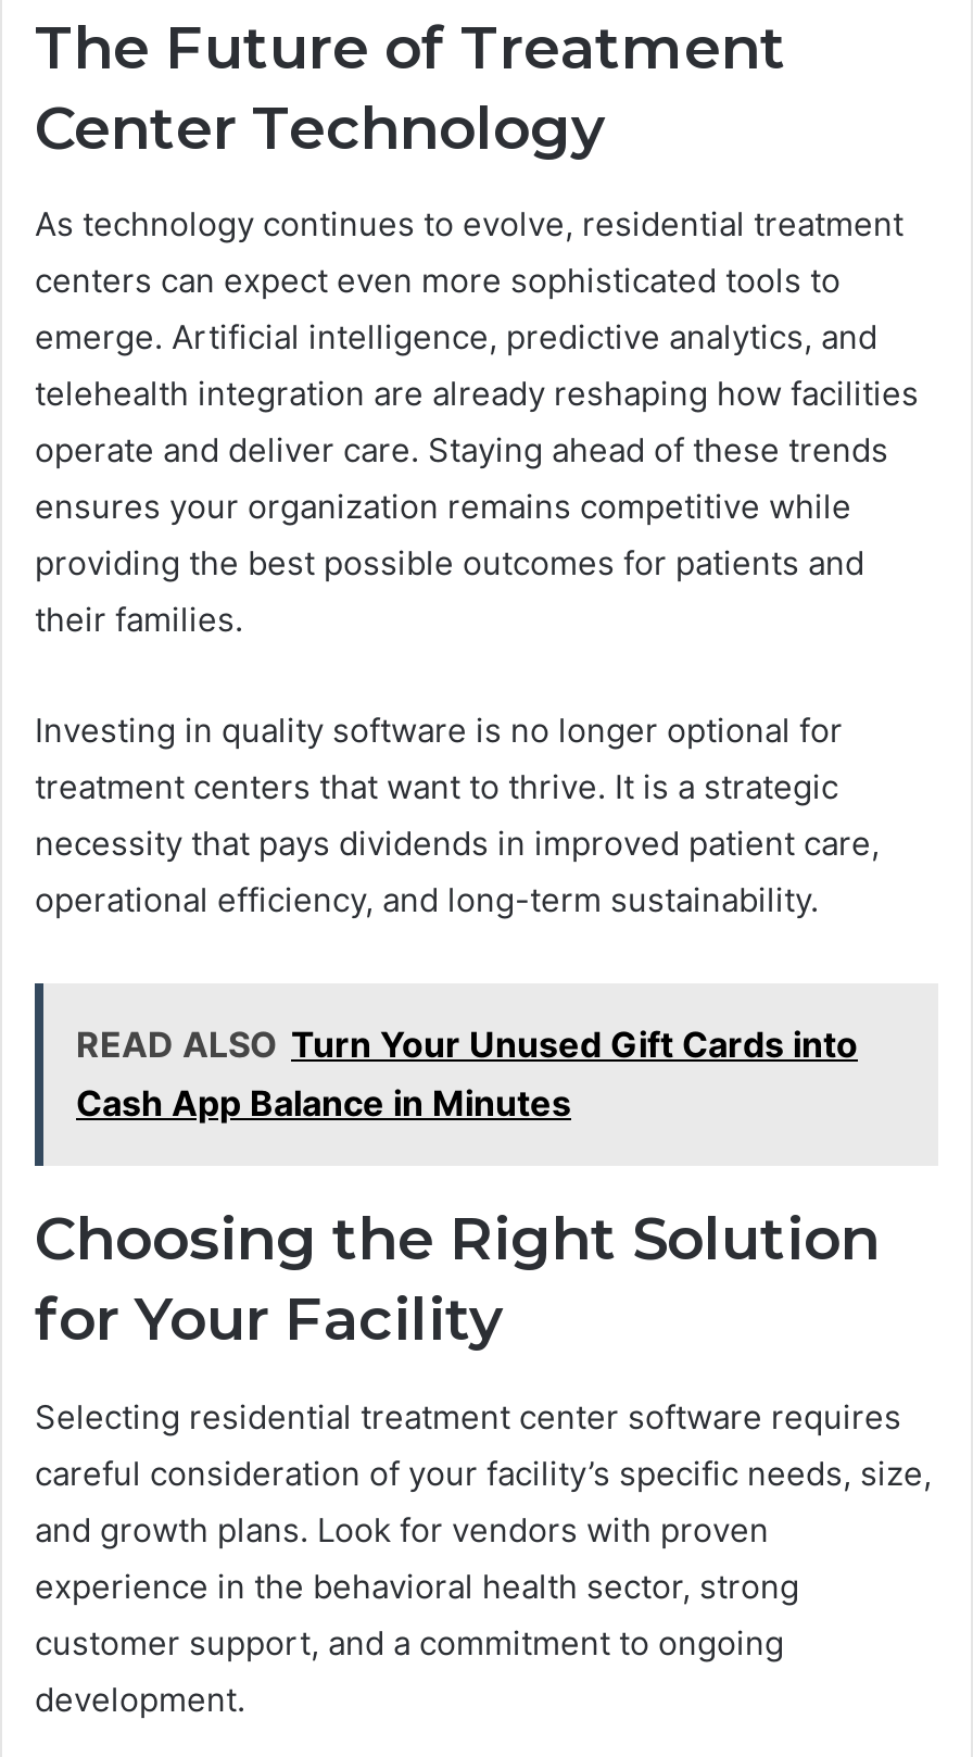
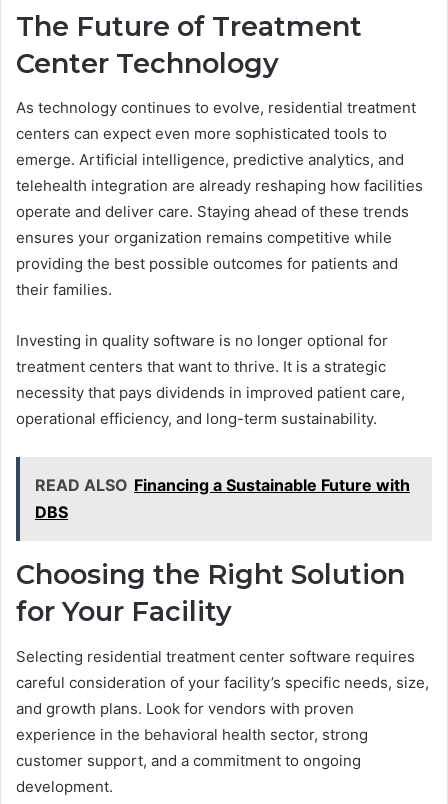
- READ ALSO Turn Your Unused Gift Cards into
- Cash App Balance in Minutes
+ READ ALSO Financing a Sustainable Future with
+ DBS
